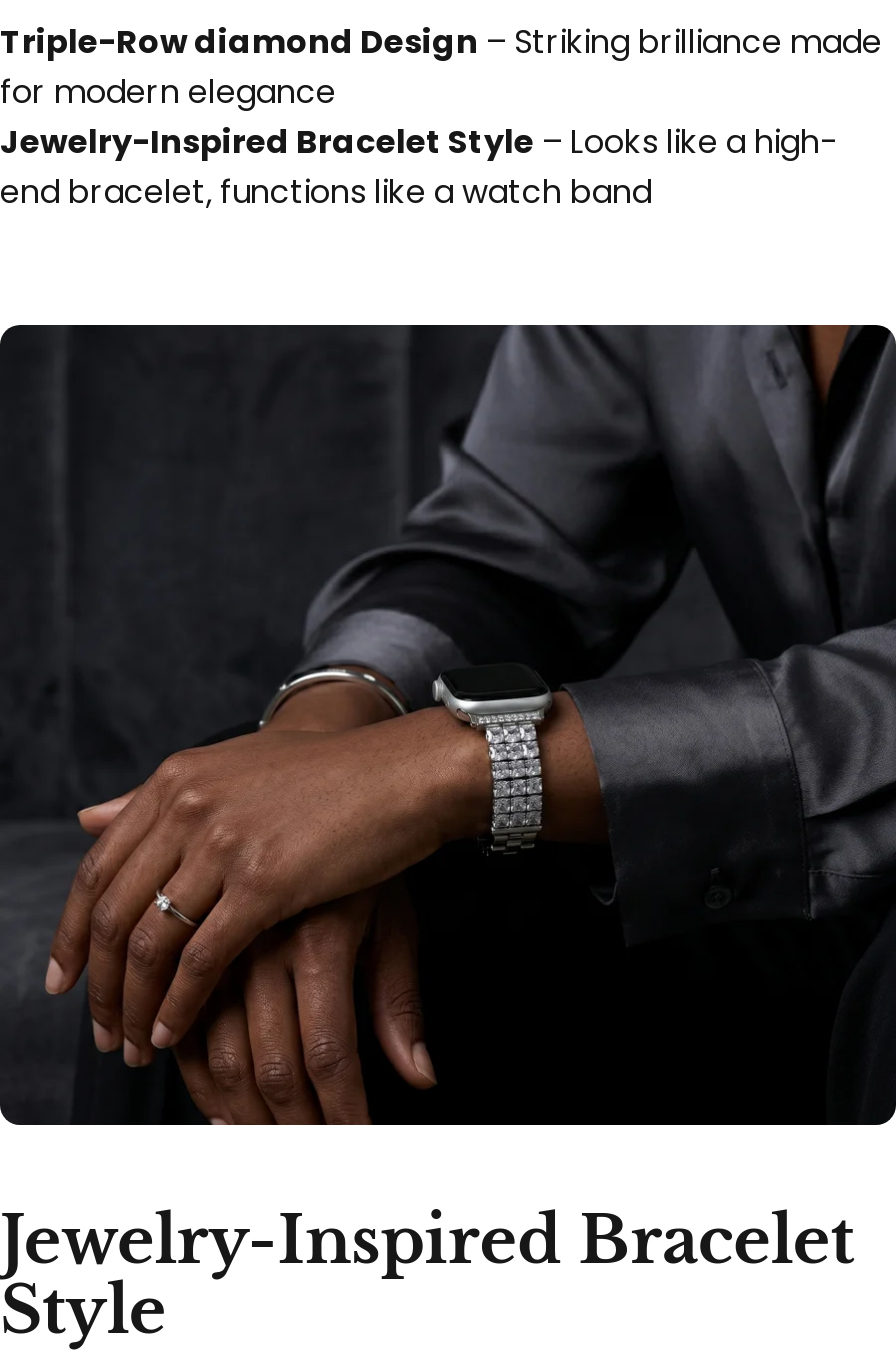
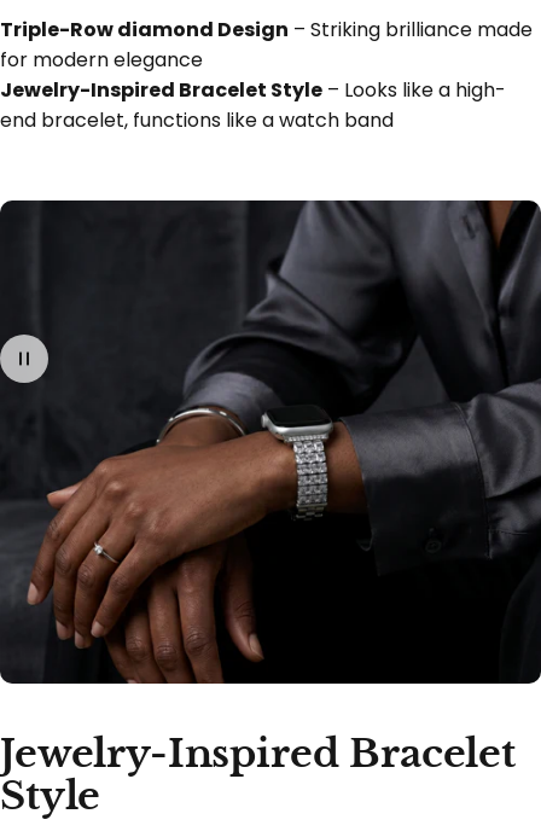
+ [image]
